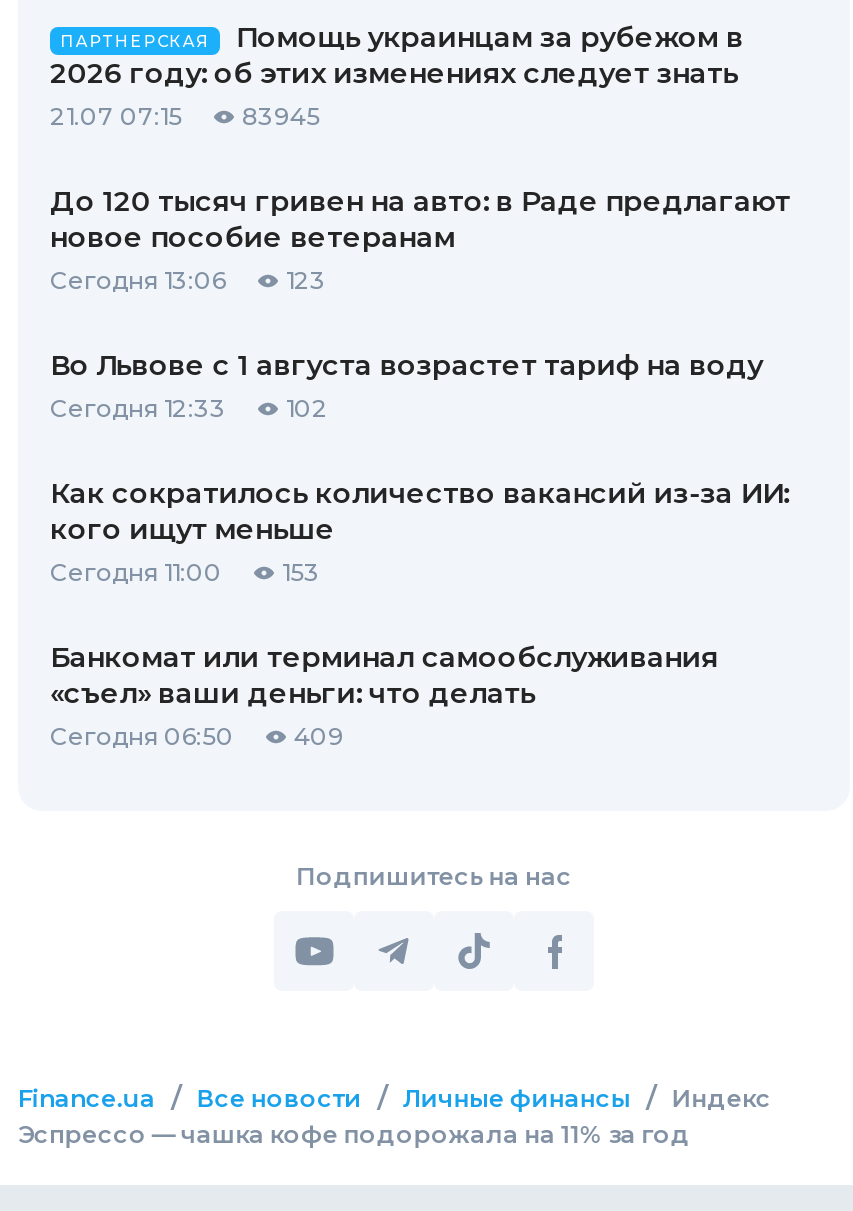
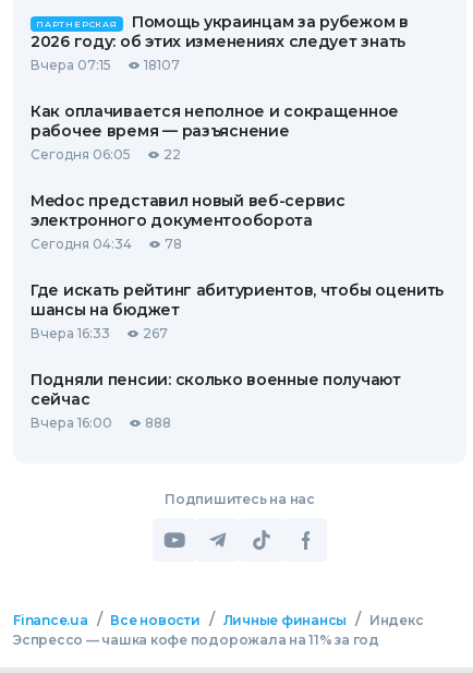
- 21.07 07:15
- 83945
+ Вчера 07:15
+ 18107

- До 120 тысяч гривен на авто: в Раде предлагают
- новое пособие ветеранам
- Сегодня 13:06
- 123
+ Как оплачивается неполное и сокращенное
+ рабочее время — разъяснение
+ Сегодня 06:05
+ 22

- Во Львове с 1 августа возрастет тариф на воду
- Сегодня 12:33
- 102
+ Medoc представил новый веб-сервис
+ электронного документооборота
+ Сегодня 04:34
+ 78

- Как сократилось количество вакансий из-за ИИ:
- кого ищут меньше
- Сегодня 11:00
- 153
+ Где искать рейтинг абитуриентов, чтобы оценить
+ шансы на бюджет
+ Вчера 16:33
+ 267

- Банкомат или терминал самообслуживания
- «съел» ваши деньги: что делать
- Сегодня 06:50
- 409
+ Подняли пенсии: сколько военные получают
+ сейчас
+ Вчера 16:00
+ 888
